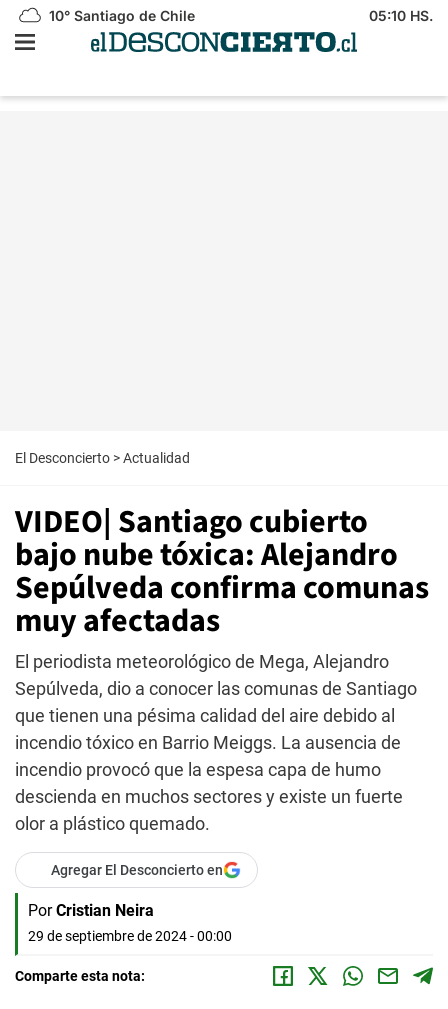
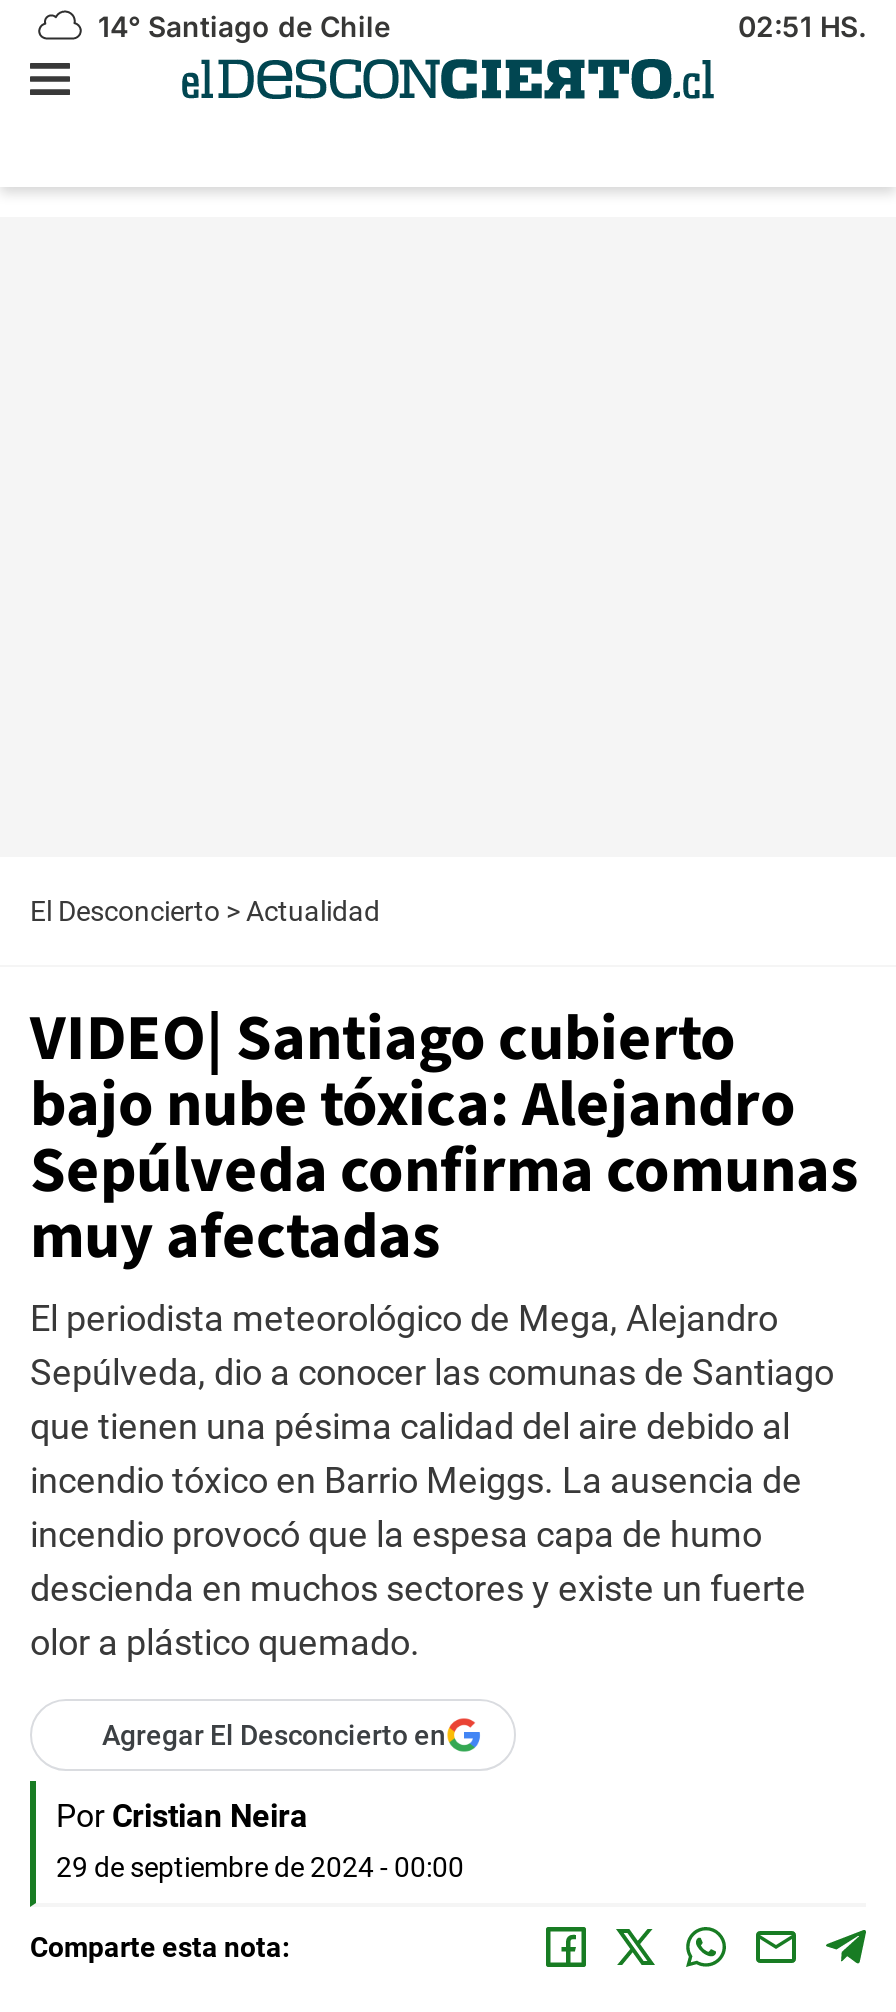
- 10° Santiago de Chile
+ 14° Santiago de Chile

- 05:10 HS.
+ 02:51 HS.
